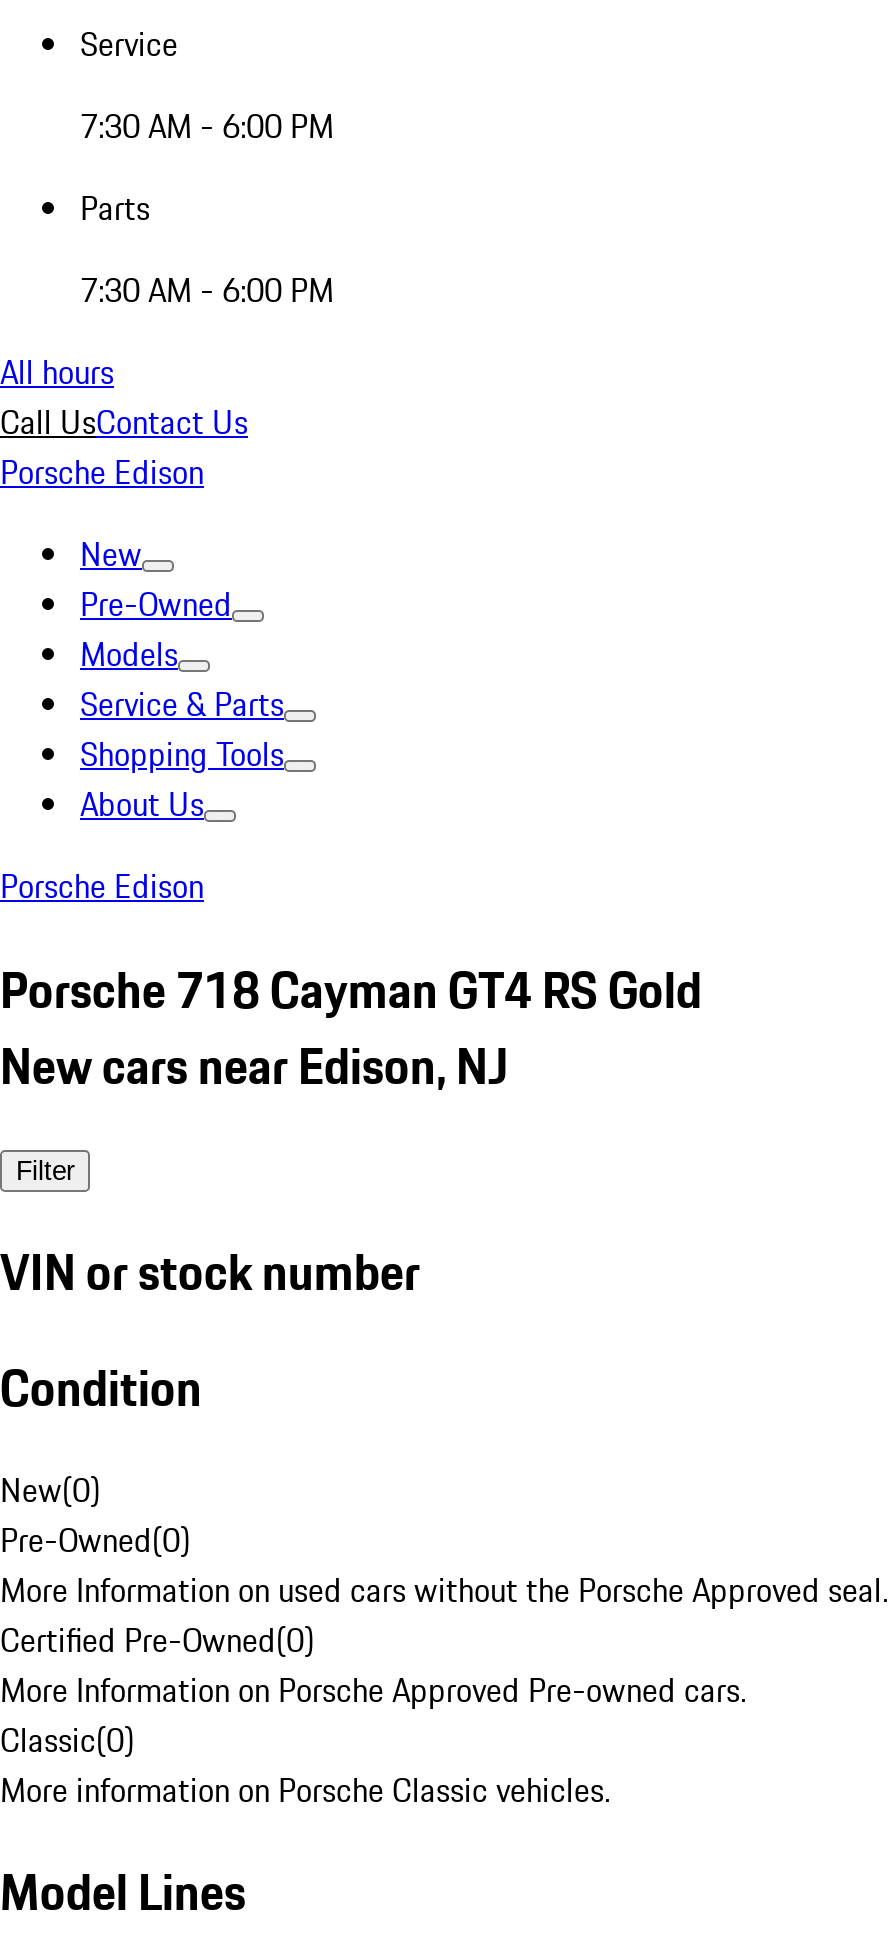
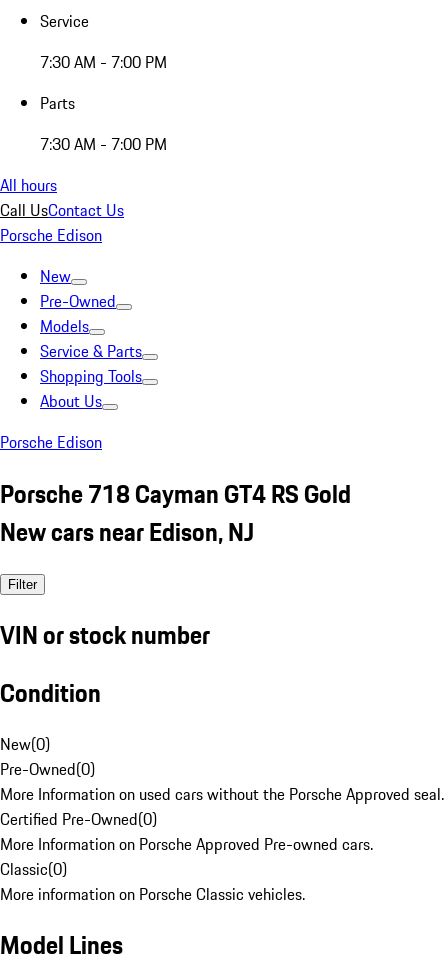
- 7:30 AM - 6:00 PM
+ 7:30 AM - 7:00 PM

- 7:30 AM - 6:00 PM
+ 7:30 AM - 7:00 PM
